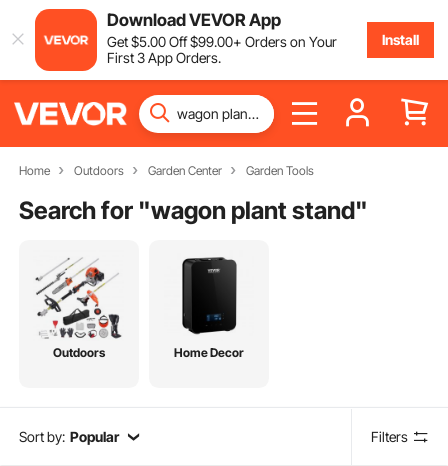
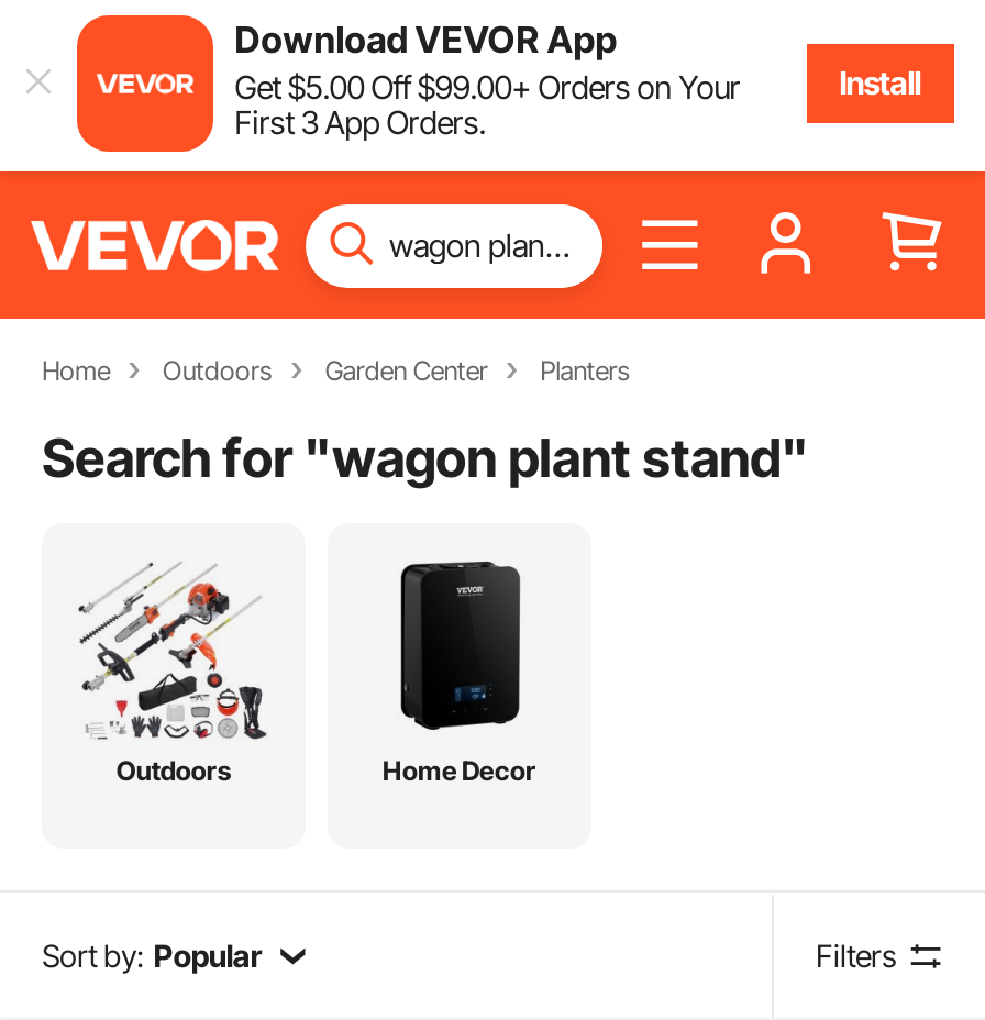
- Garden Tools
+ Planters
